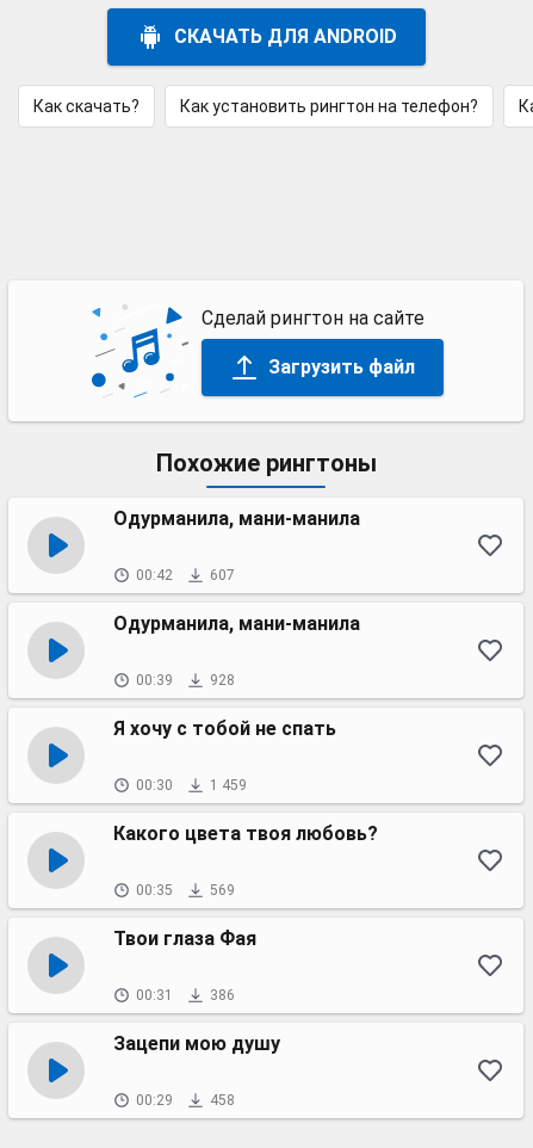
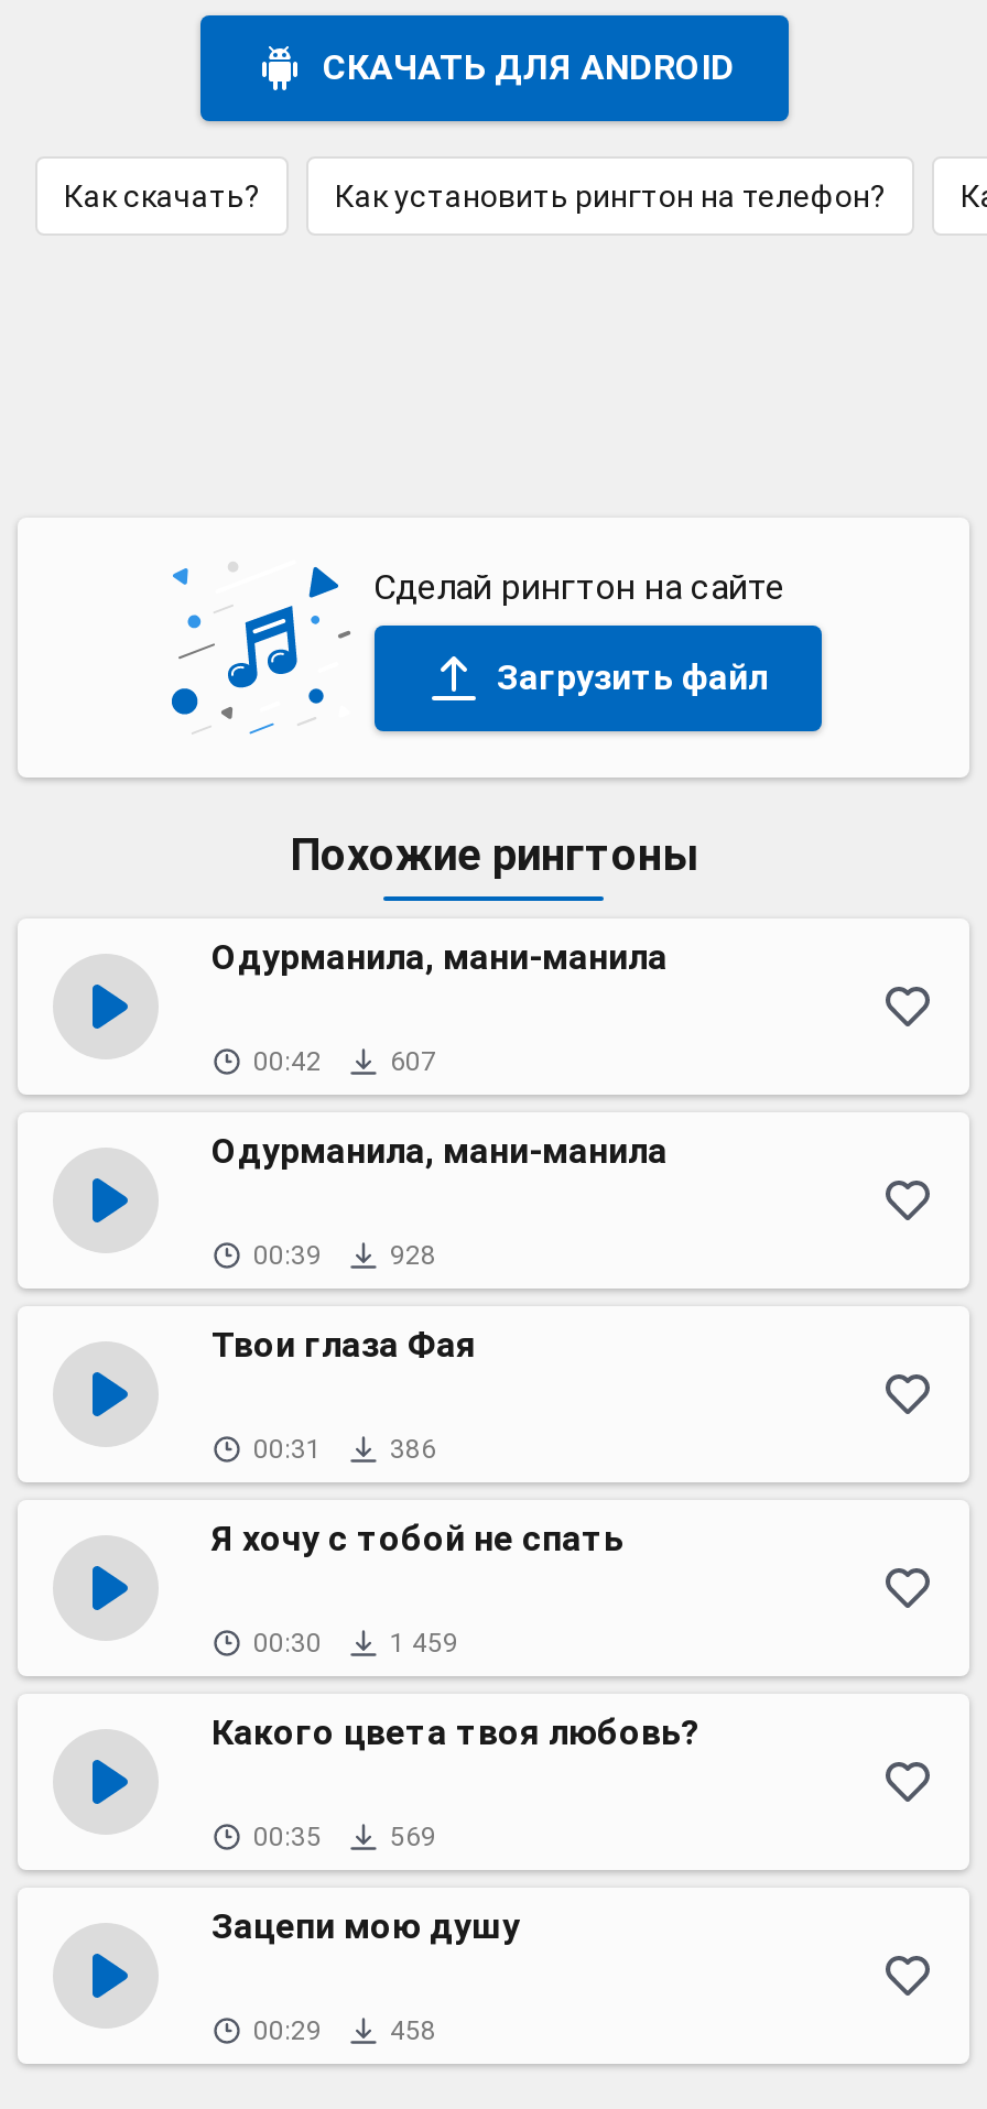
moved down: Я хочу с тобой не спать | 00:30 | 1 459 | Какого цвета твоя любовь? | 00:35 | 569

moved up: Твои глаза Фая | 00:31 | 386
